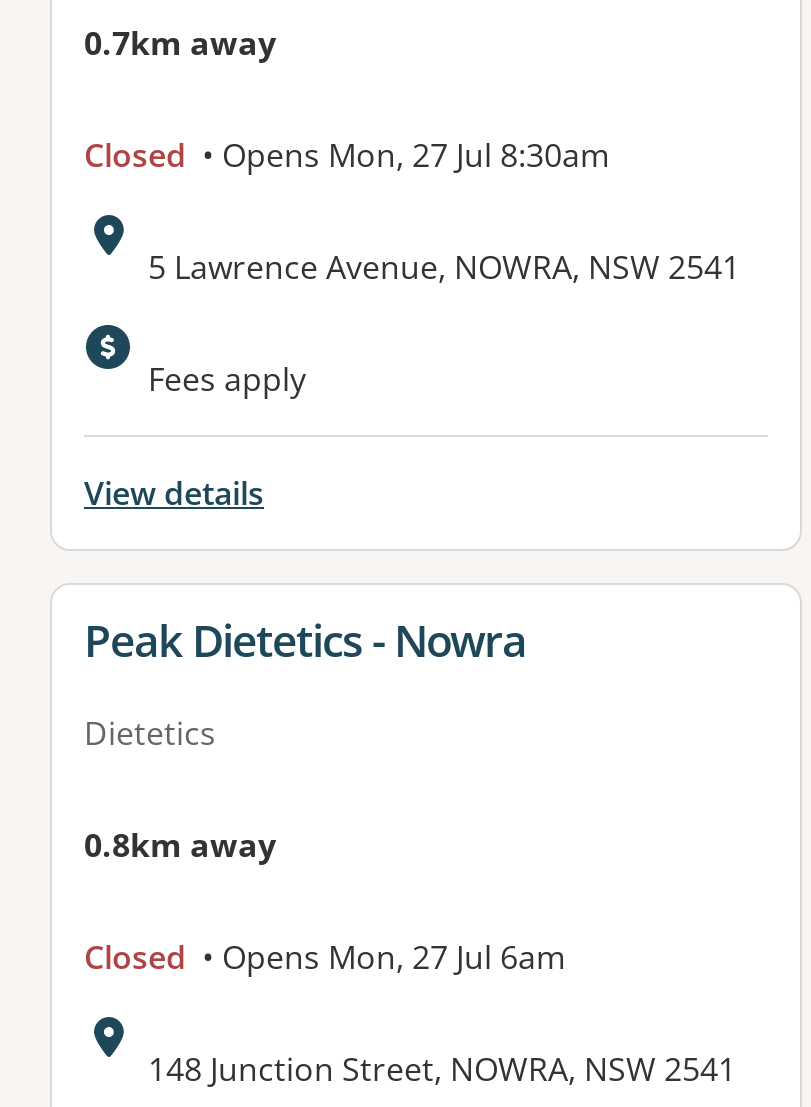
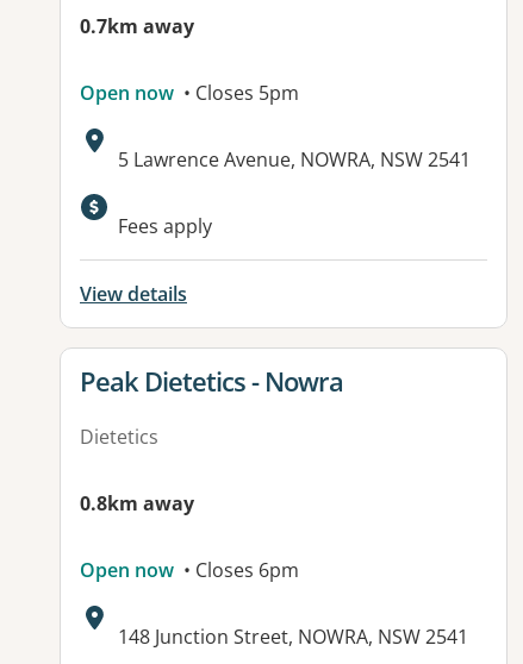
- Closed • Opens Mon, 27 Jul 8:30am
+ Open now • Closes 5pm

- Closed • Opens Mon, 27 Jul 6am
+ Open now • Closes 6pm
